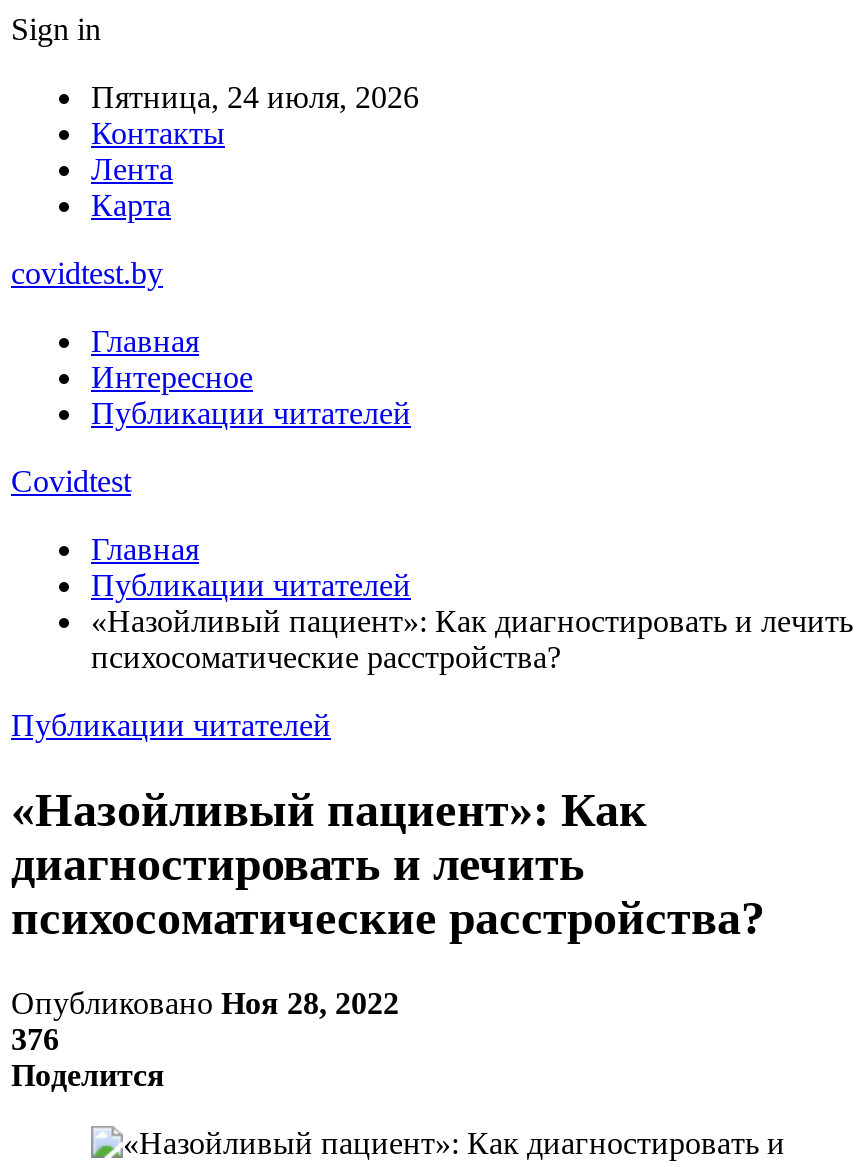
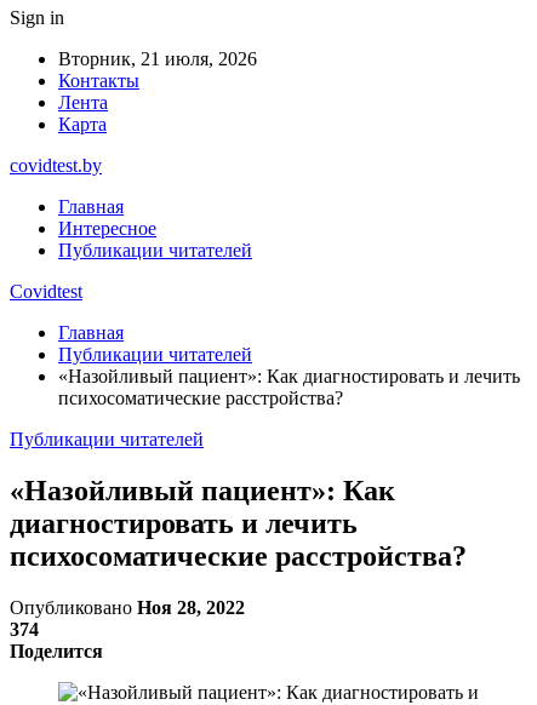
- Пятница, 24 июля, 2026
+ Вторник, 21 июля, 2026

- 376
+ 374
